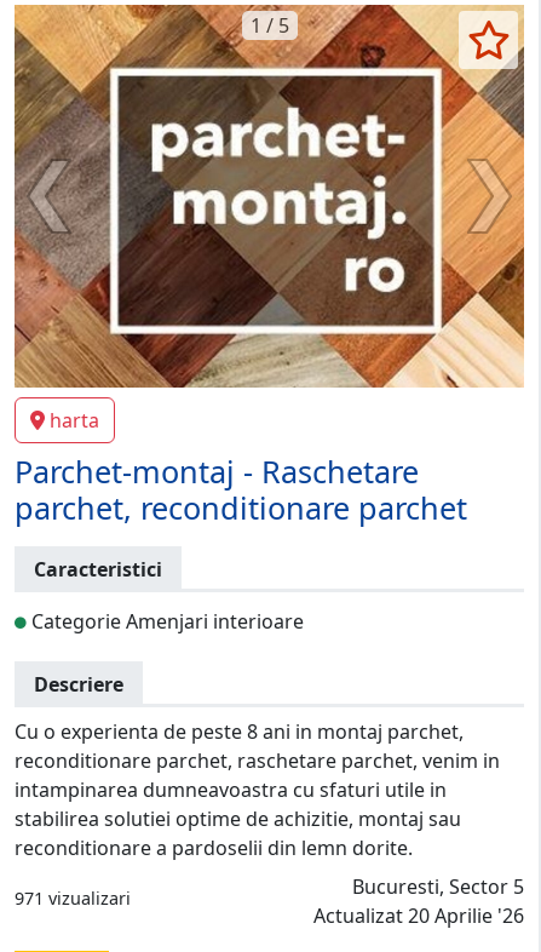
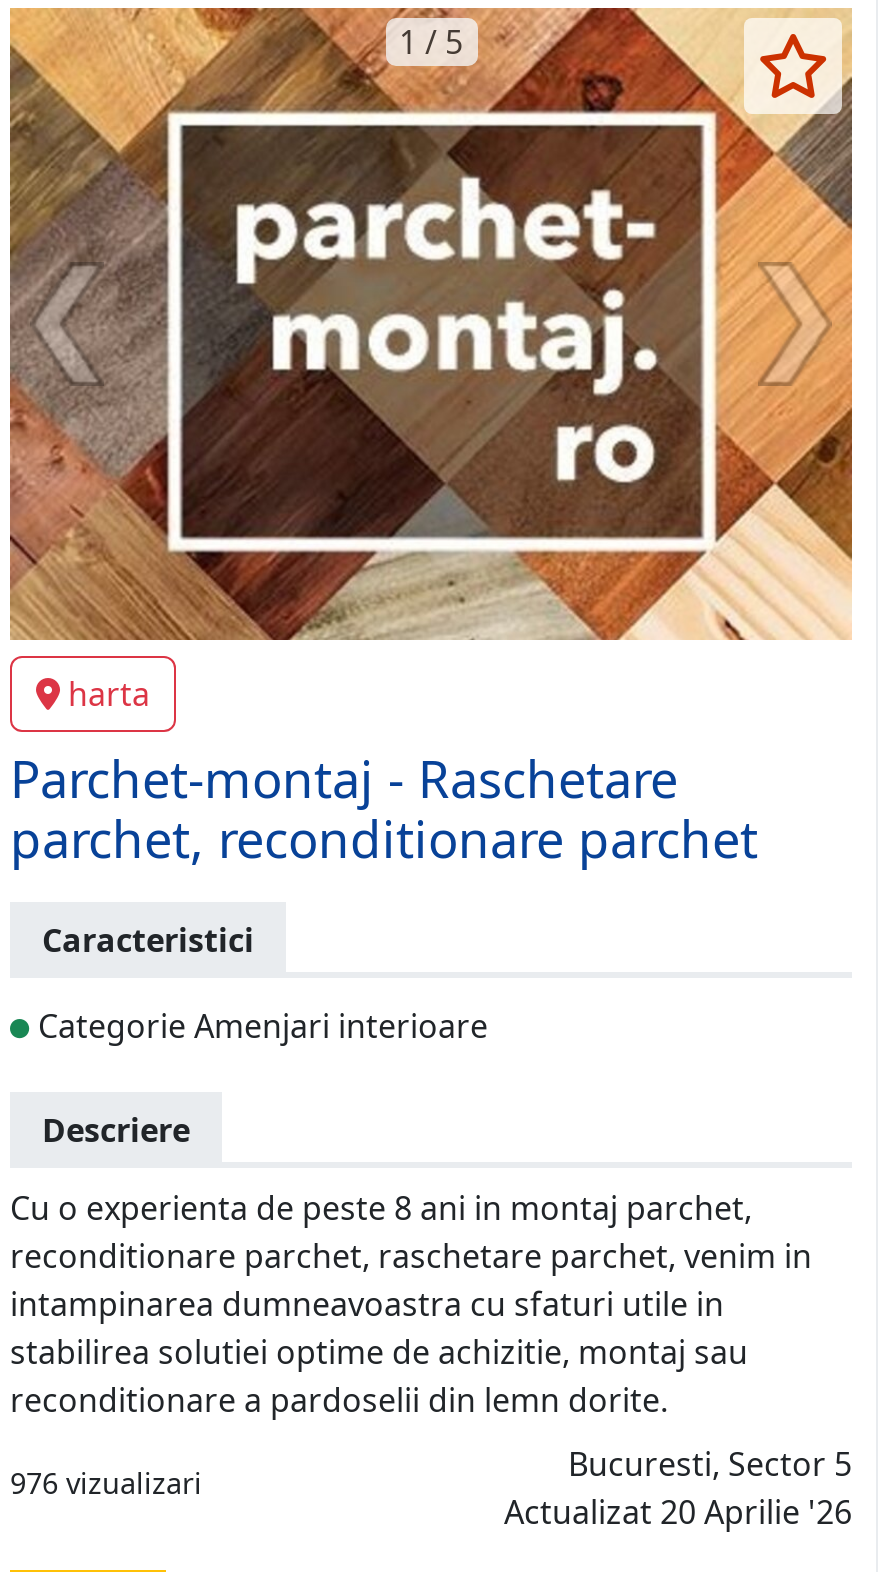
- 971 vizualizari
+ 976 vizualizari
